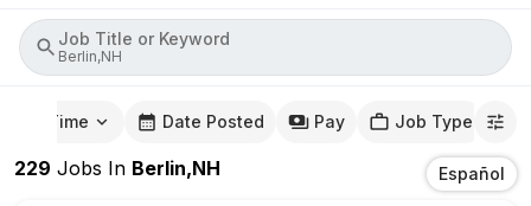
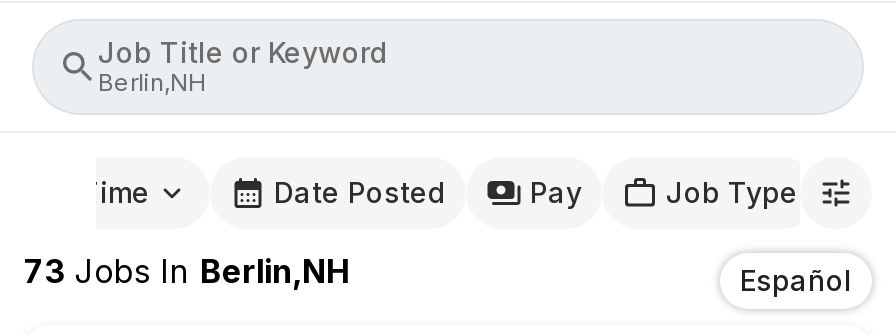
- 229 Jobs In Berlin,NH
+ 73 Jobs In Berlin,NH
